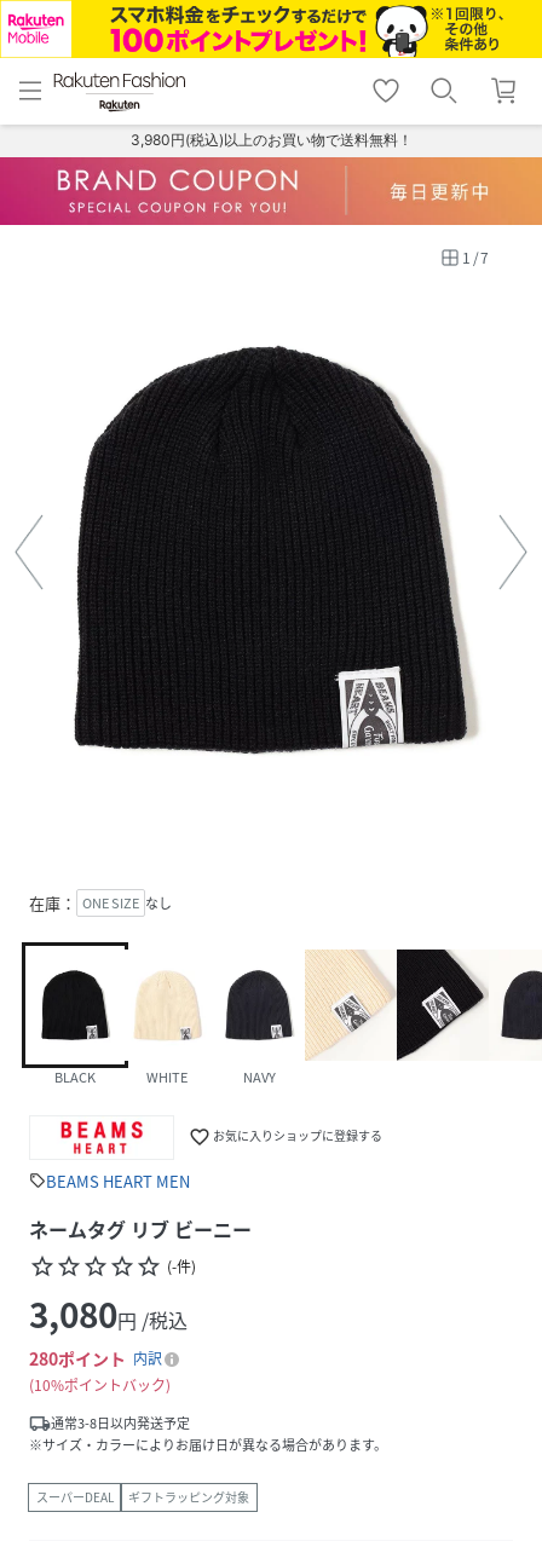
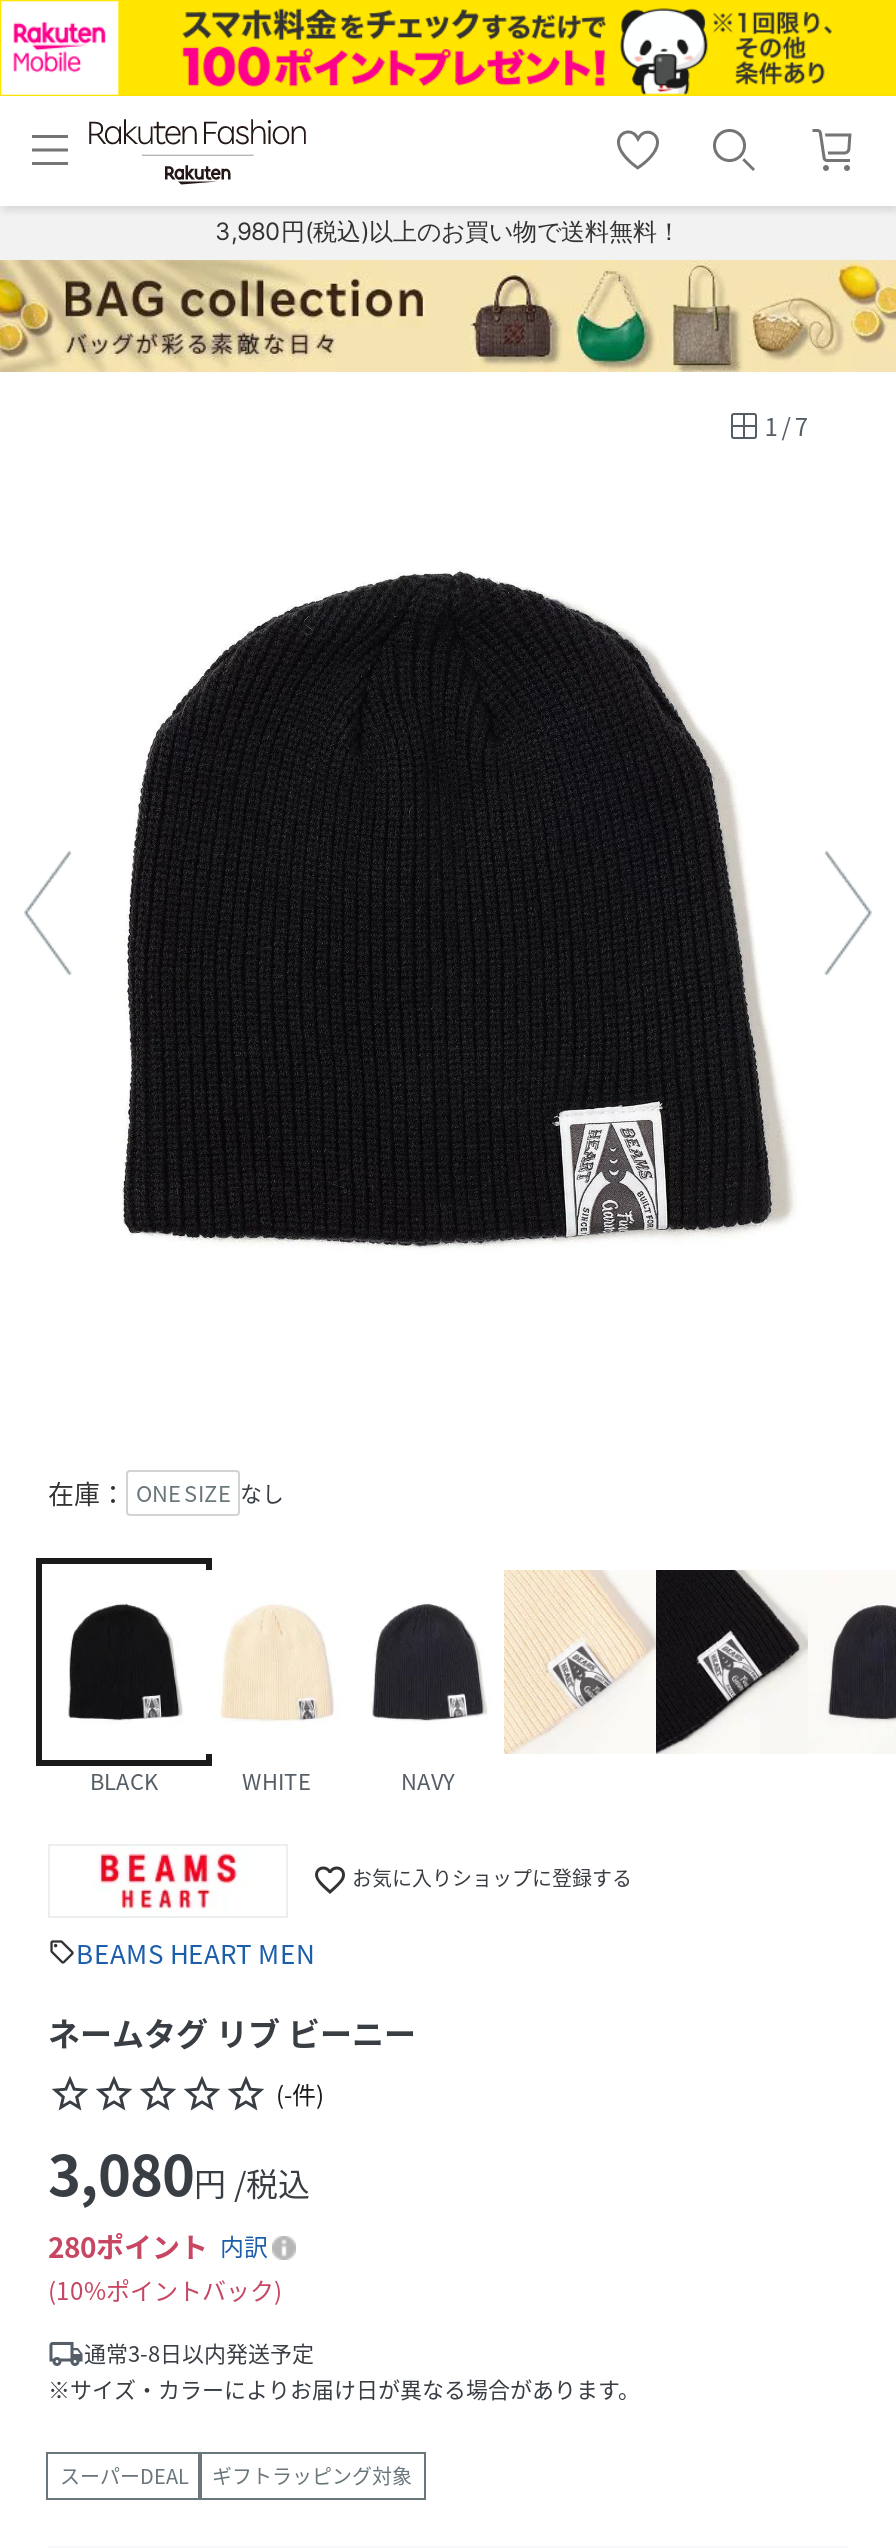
- [image]
+ [image]
